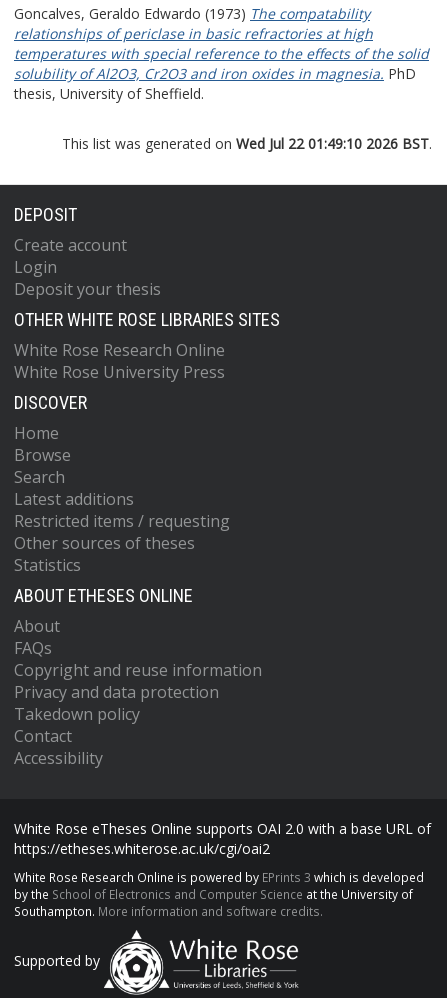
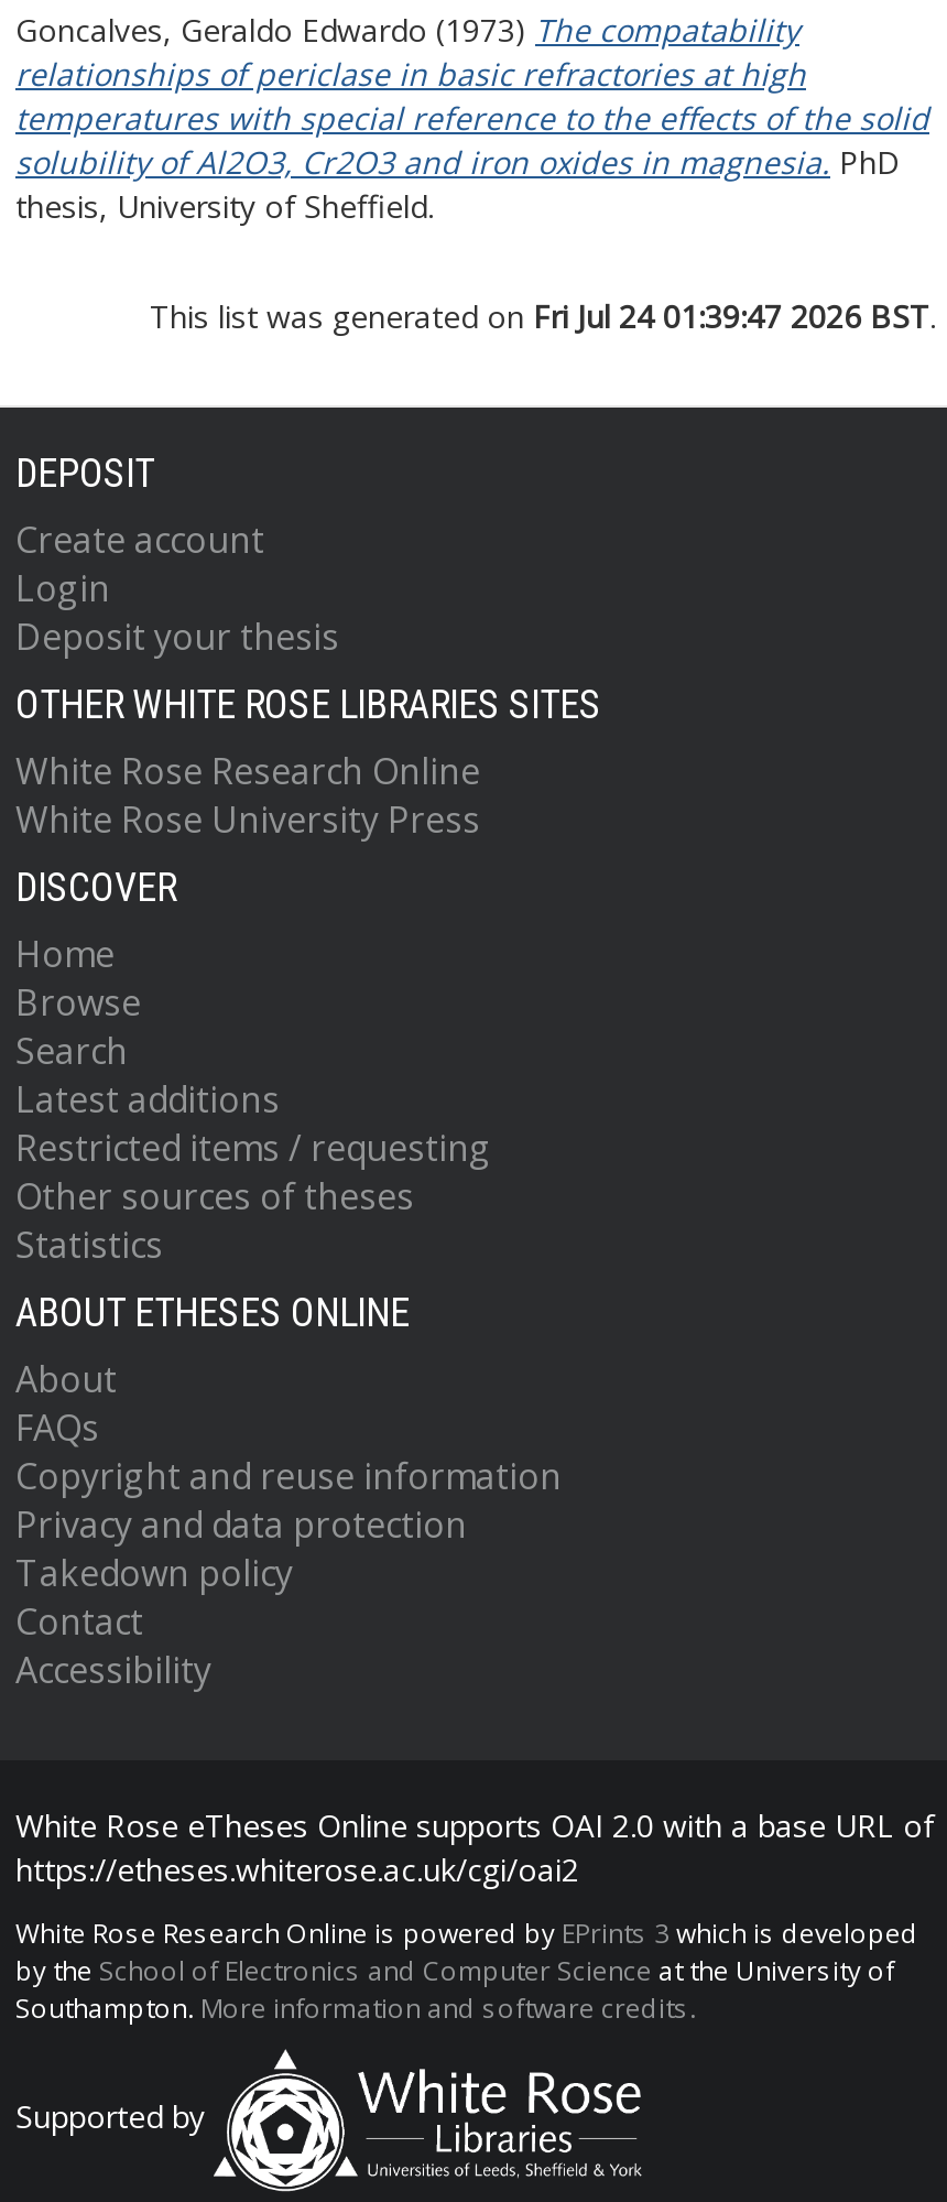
- This list was generated on Wed Jul 22 01:49:10 2026 BST.
+ This list was generated on Fri Jul 24 01:39:47 2026 BST.
